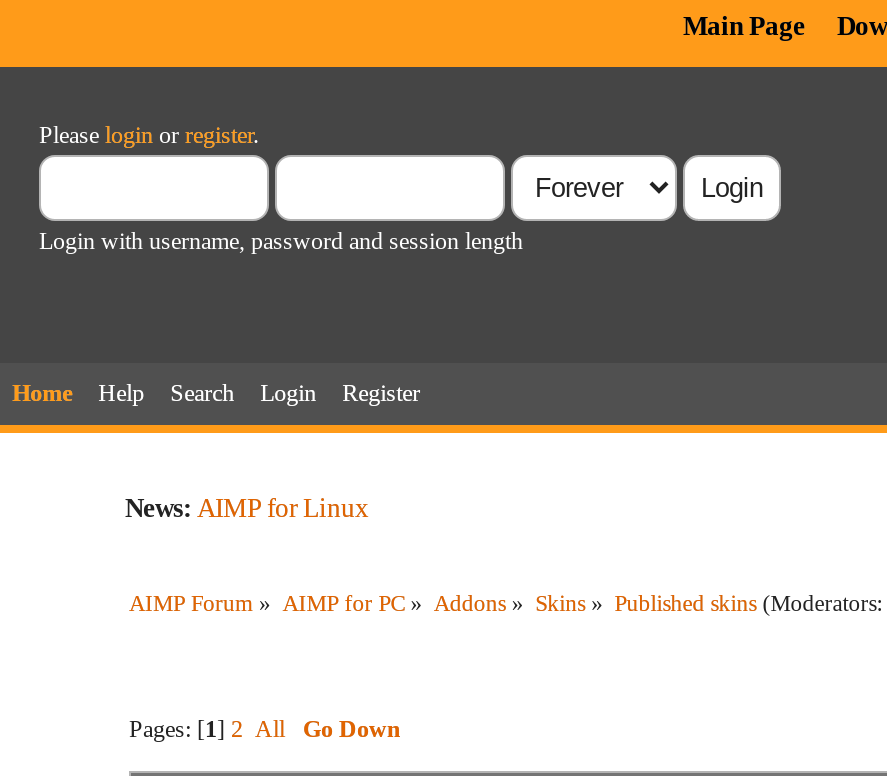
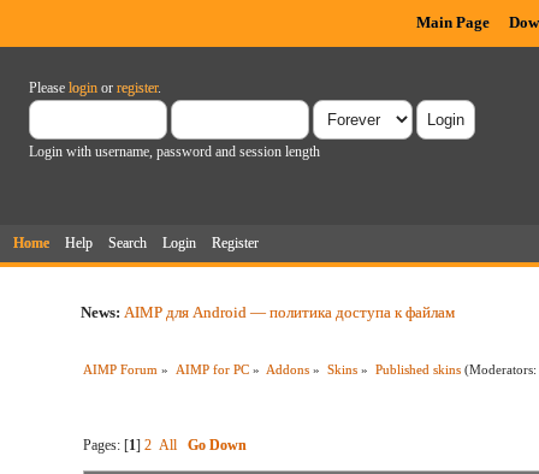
- News: AIMP for Linux
+ News: AIMP для Android — политика доступа к файлам
